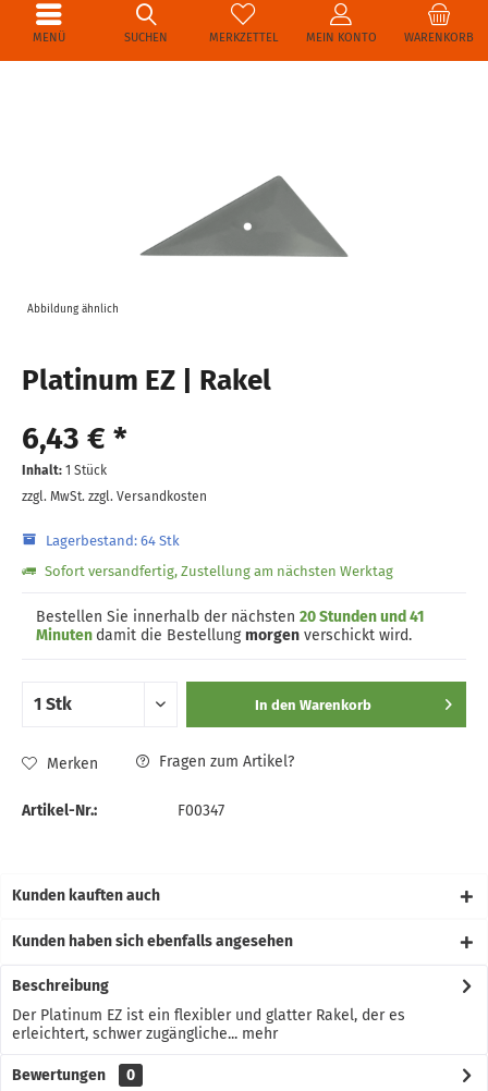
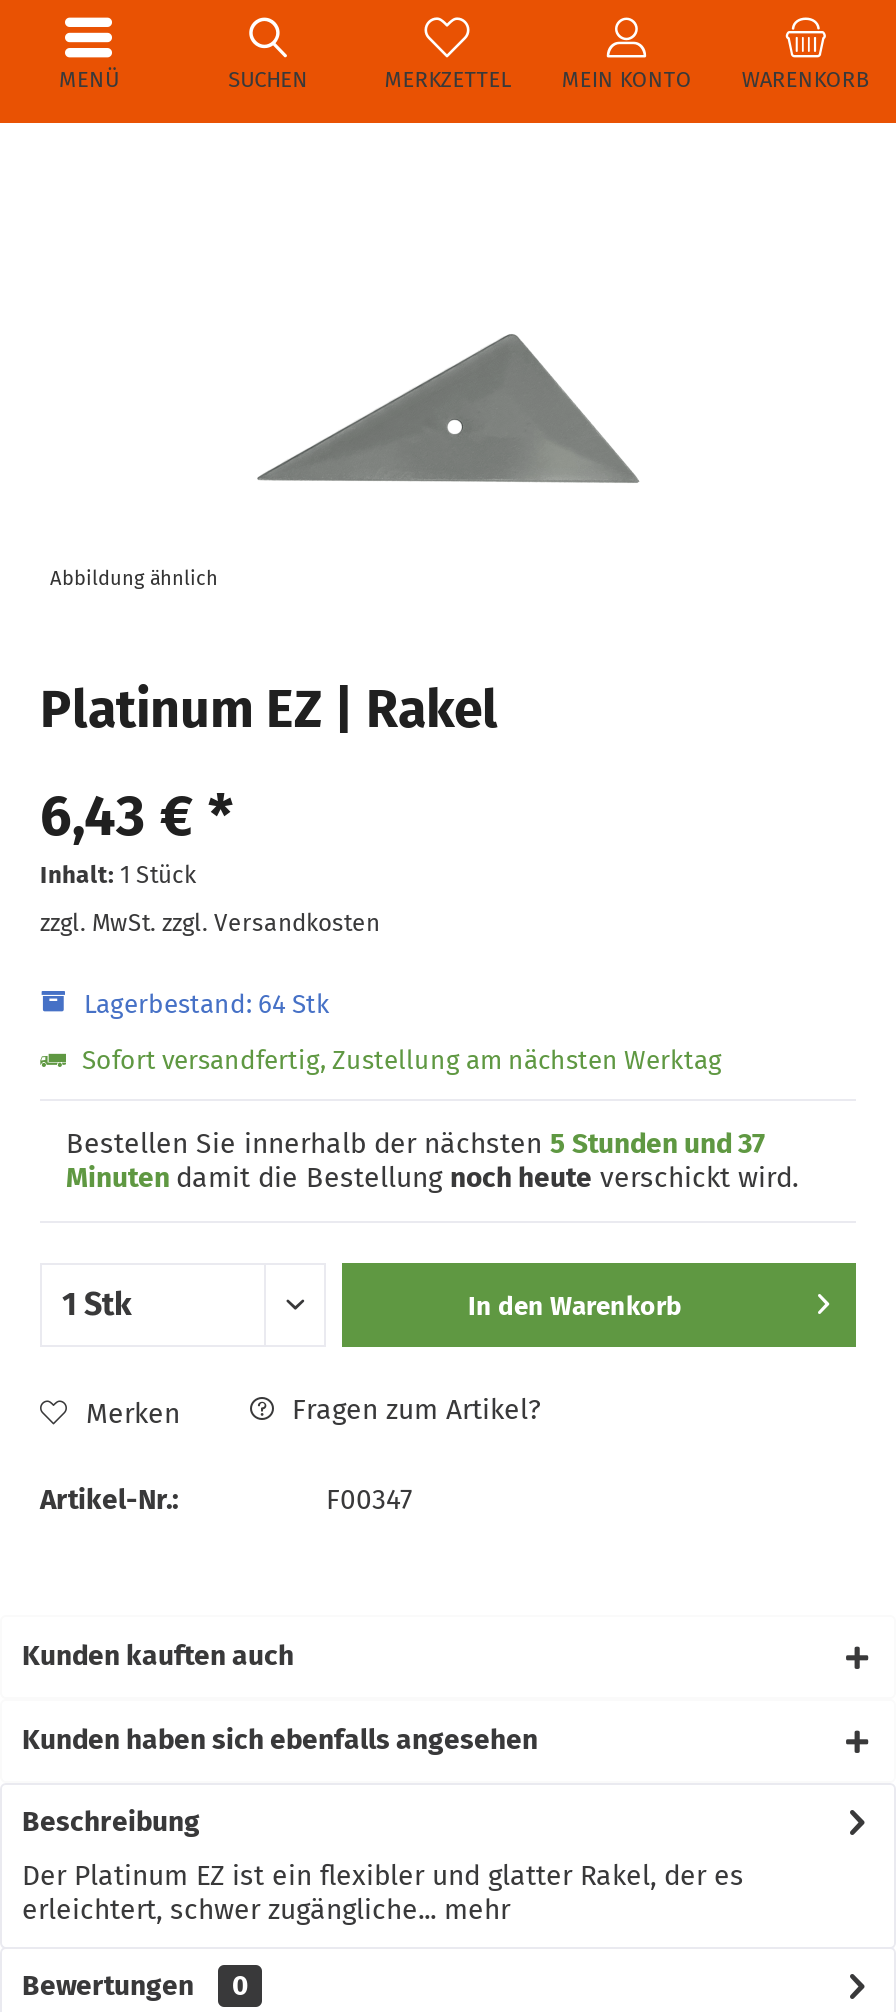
- Bestellen Sie innerhalb der nächsten 20 Stunden und 41
- Minuten damit die Bestellung morgen verschickt wird.
+ Bestellen Sie innerhalb der nächsten 5 Stunden und 37
+ Minuten damit die Bestellung noch heute verschickt wird.
